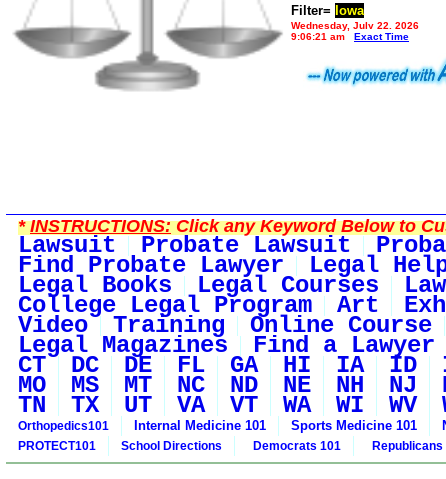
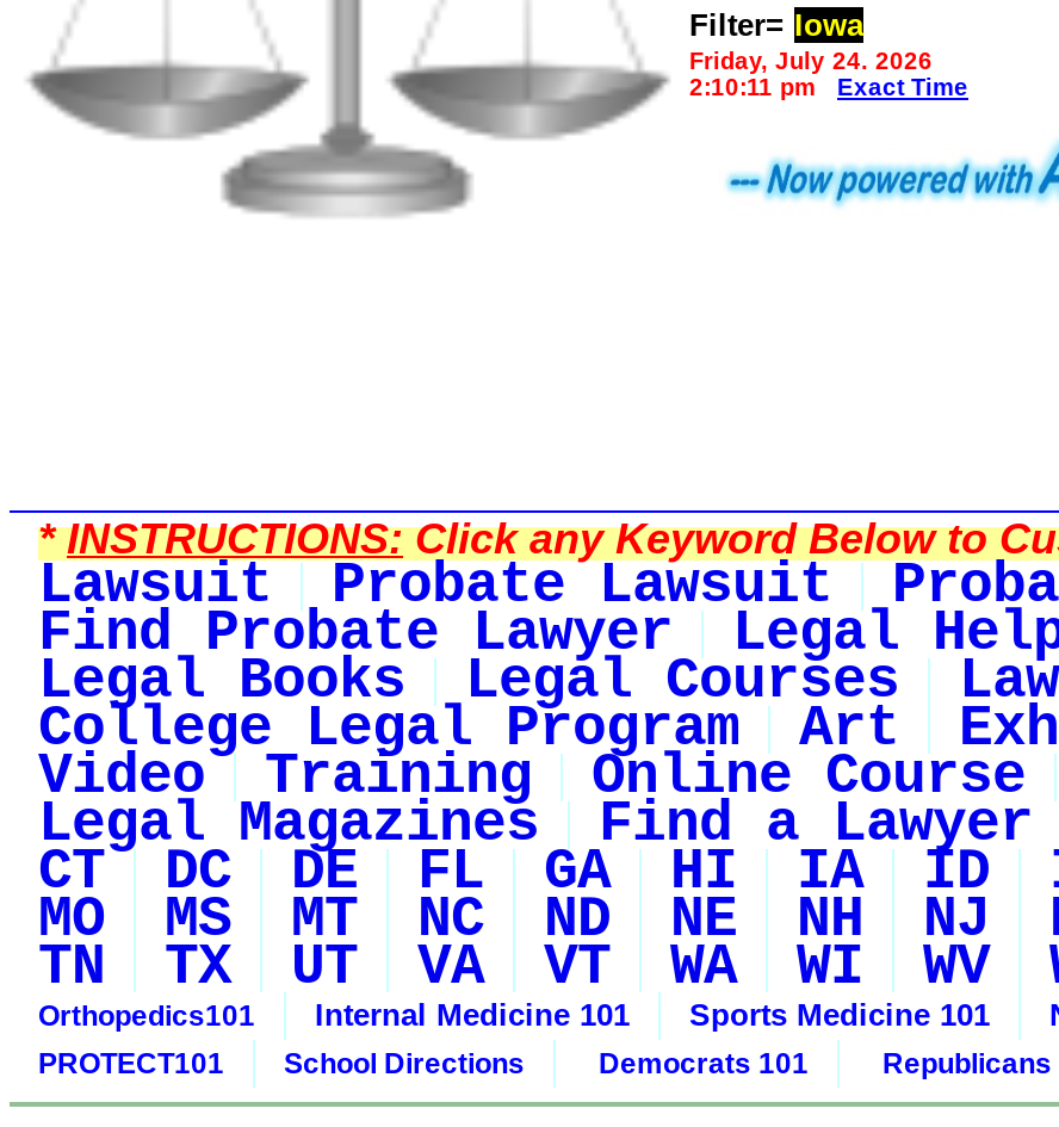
- Wednesday, July 22, 2026
- 9:06:21 am
+ Friday, July 24, 2026
+ 2:10:11 pm
